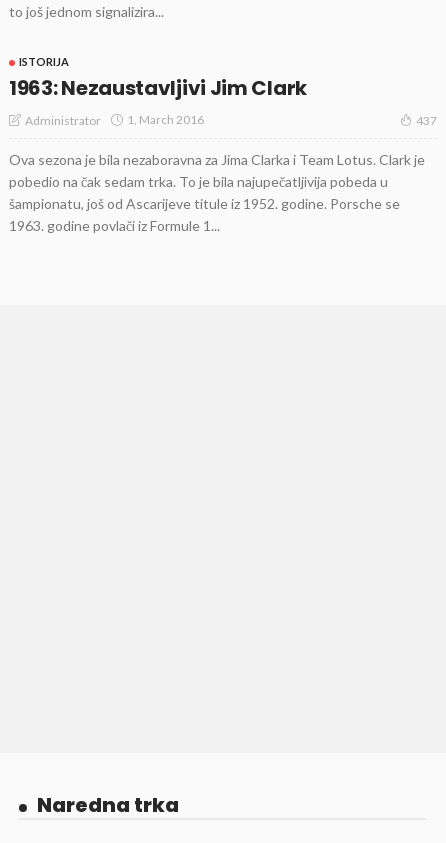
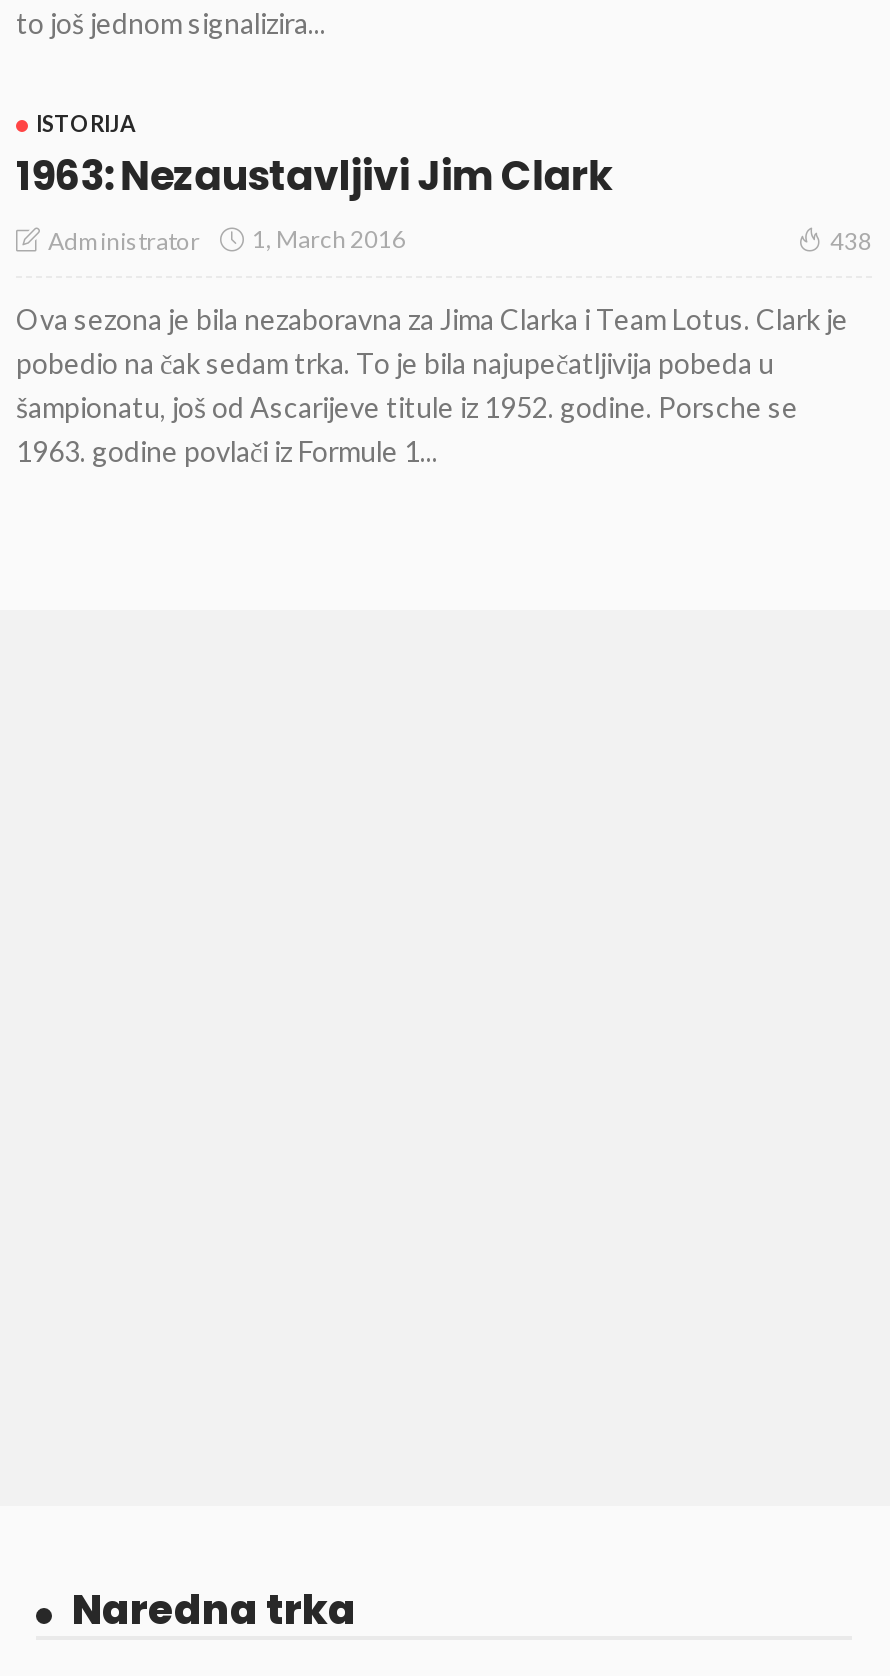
- 437
+ 438
